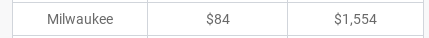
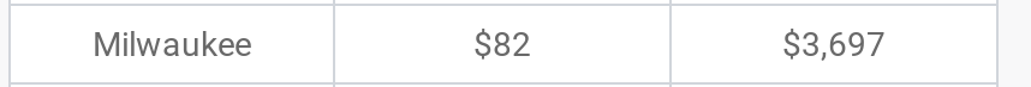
- $84
+ $82

- $1,554
+ $3,697
